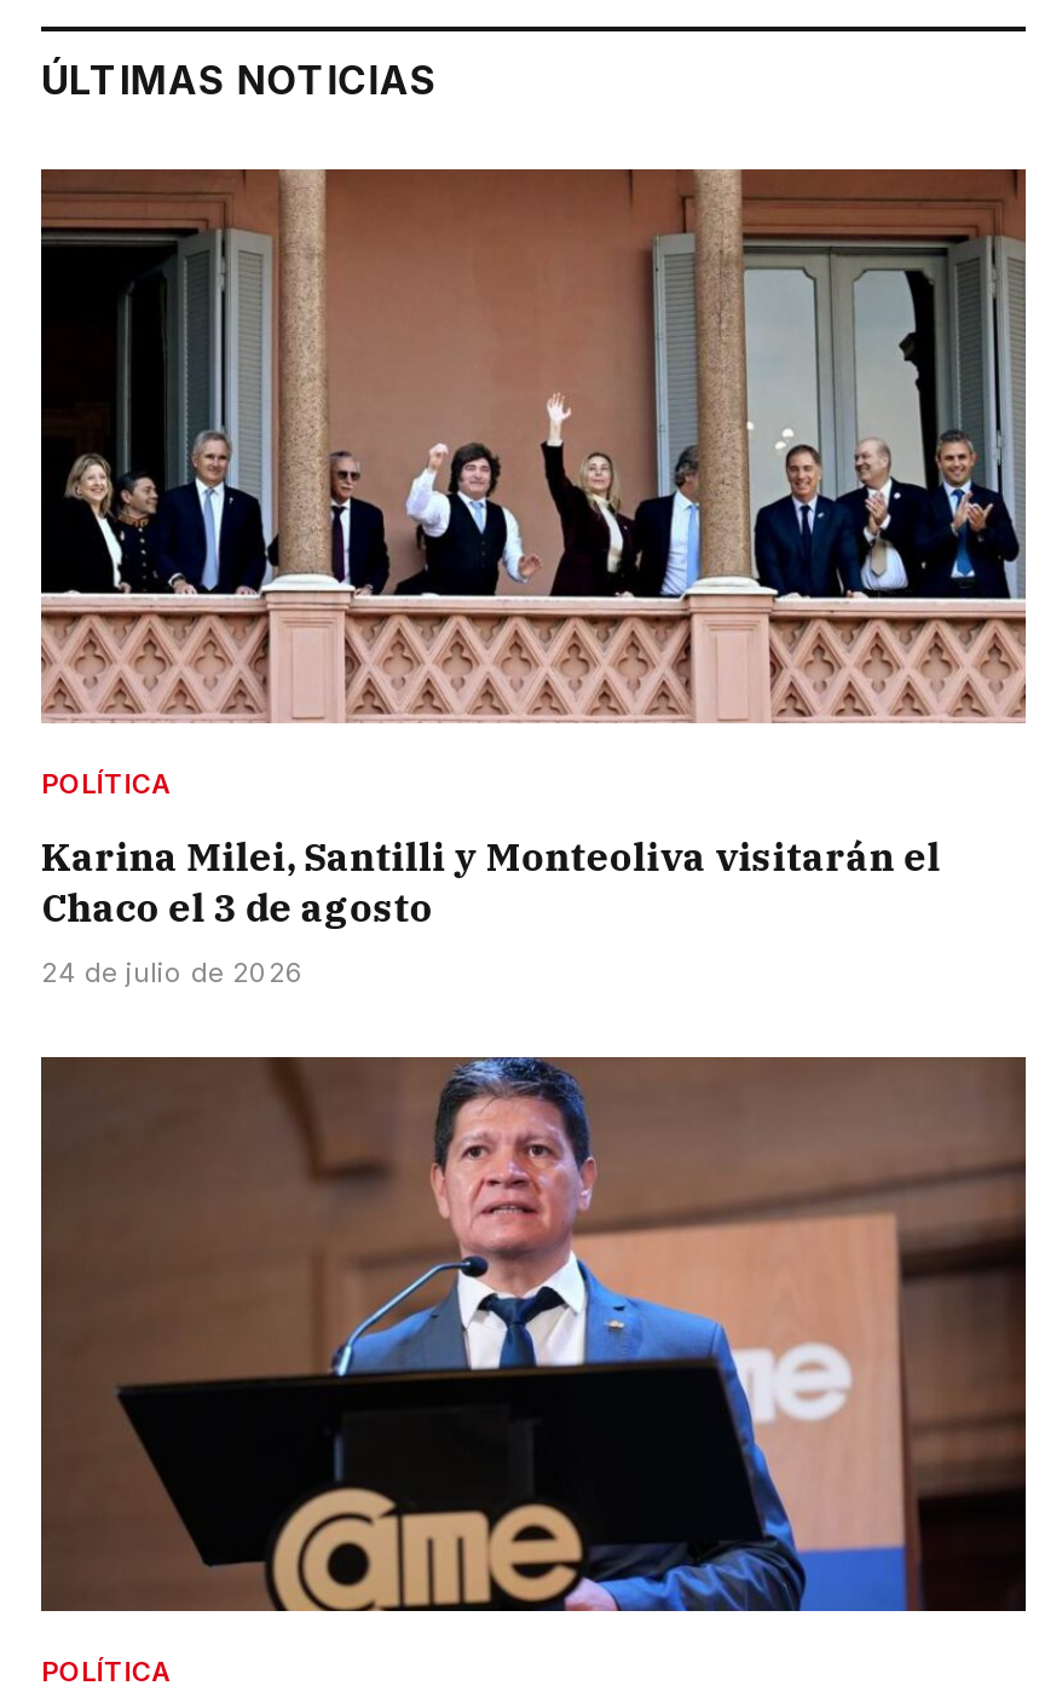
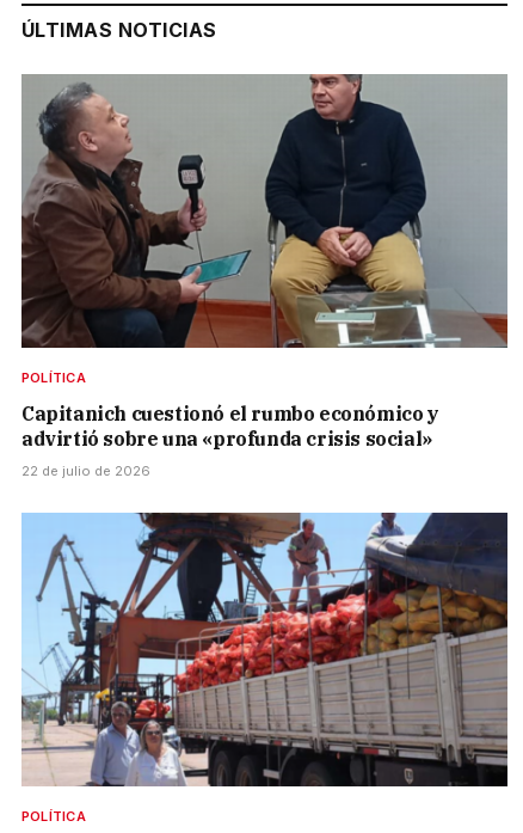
- [image]
+ [image]

- Karina Milei, Santilli y Monteoliva visitarán el
- Chaco el 3 de agosto
+ Capitanich cuestionó el rumbo económico y
+ advirtió sobre una «profunda crisis social»

- 24 de julio de 2026
+ 22 de julio de 2026

- [image]
+ [image]
